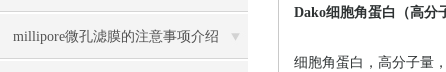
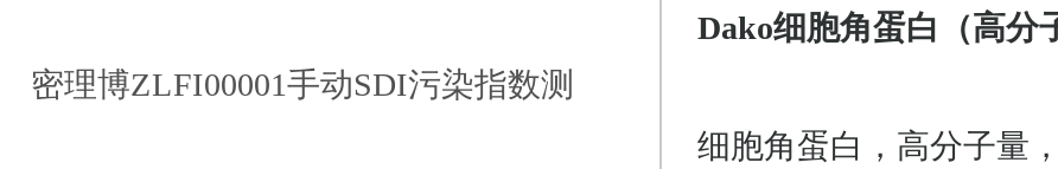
- millipore微孔滤膜的注意事项介绍
+ 密理博ZLFI00001手动SDI污染指数测
